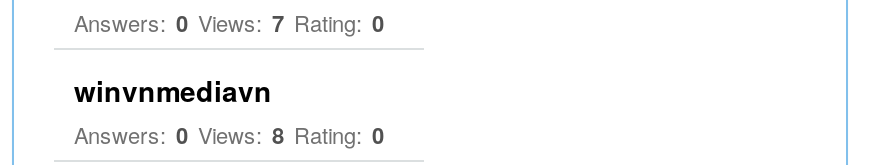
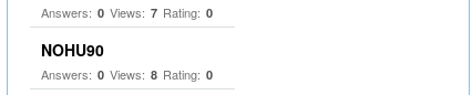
- winvnmediavn
+ NOHU90
